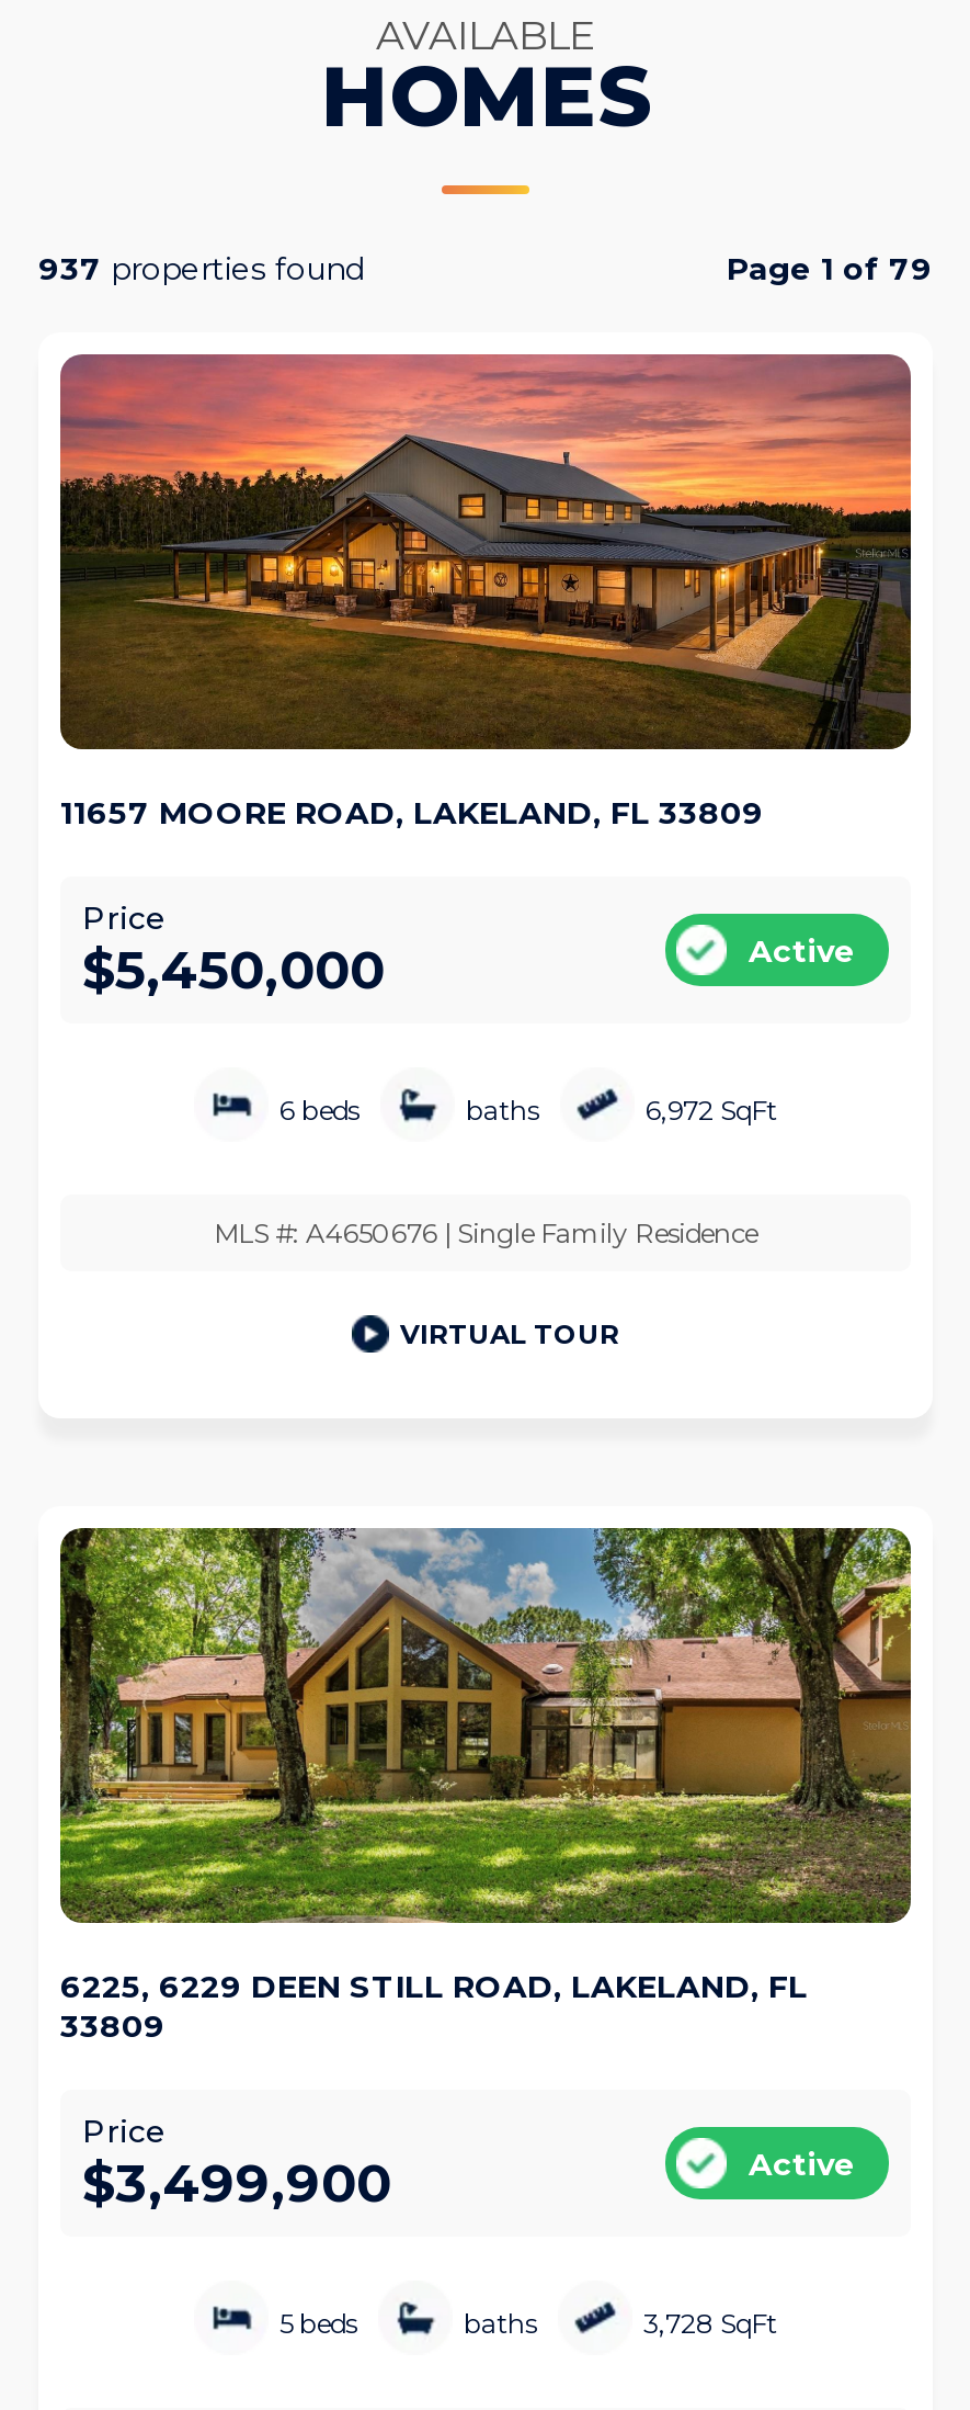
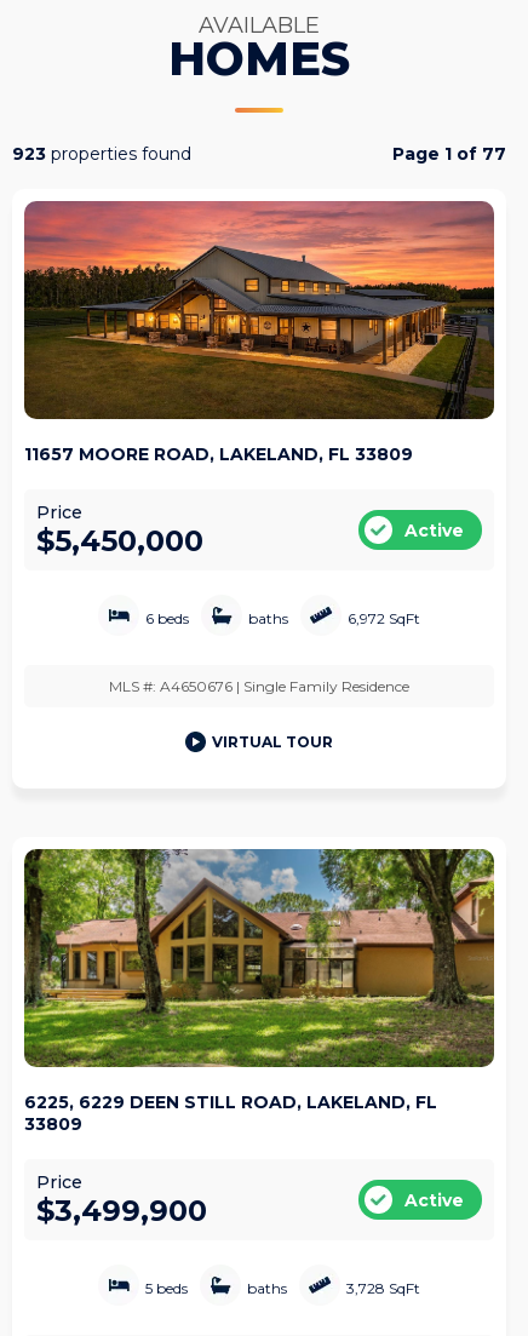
- 937 properties found
+ 923 properties found

- Page 1 of 79
+ Page 1 of 77
